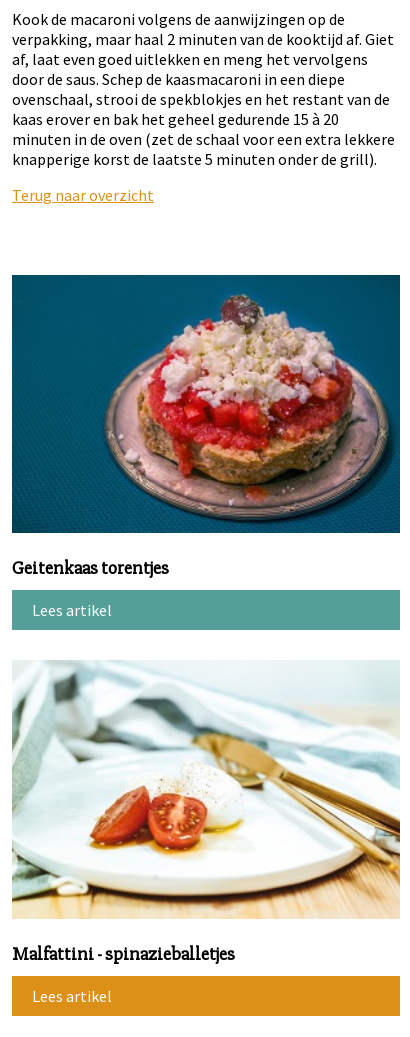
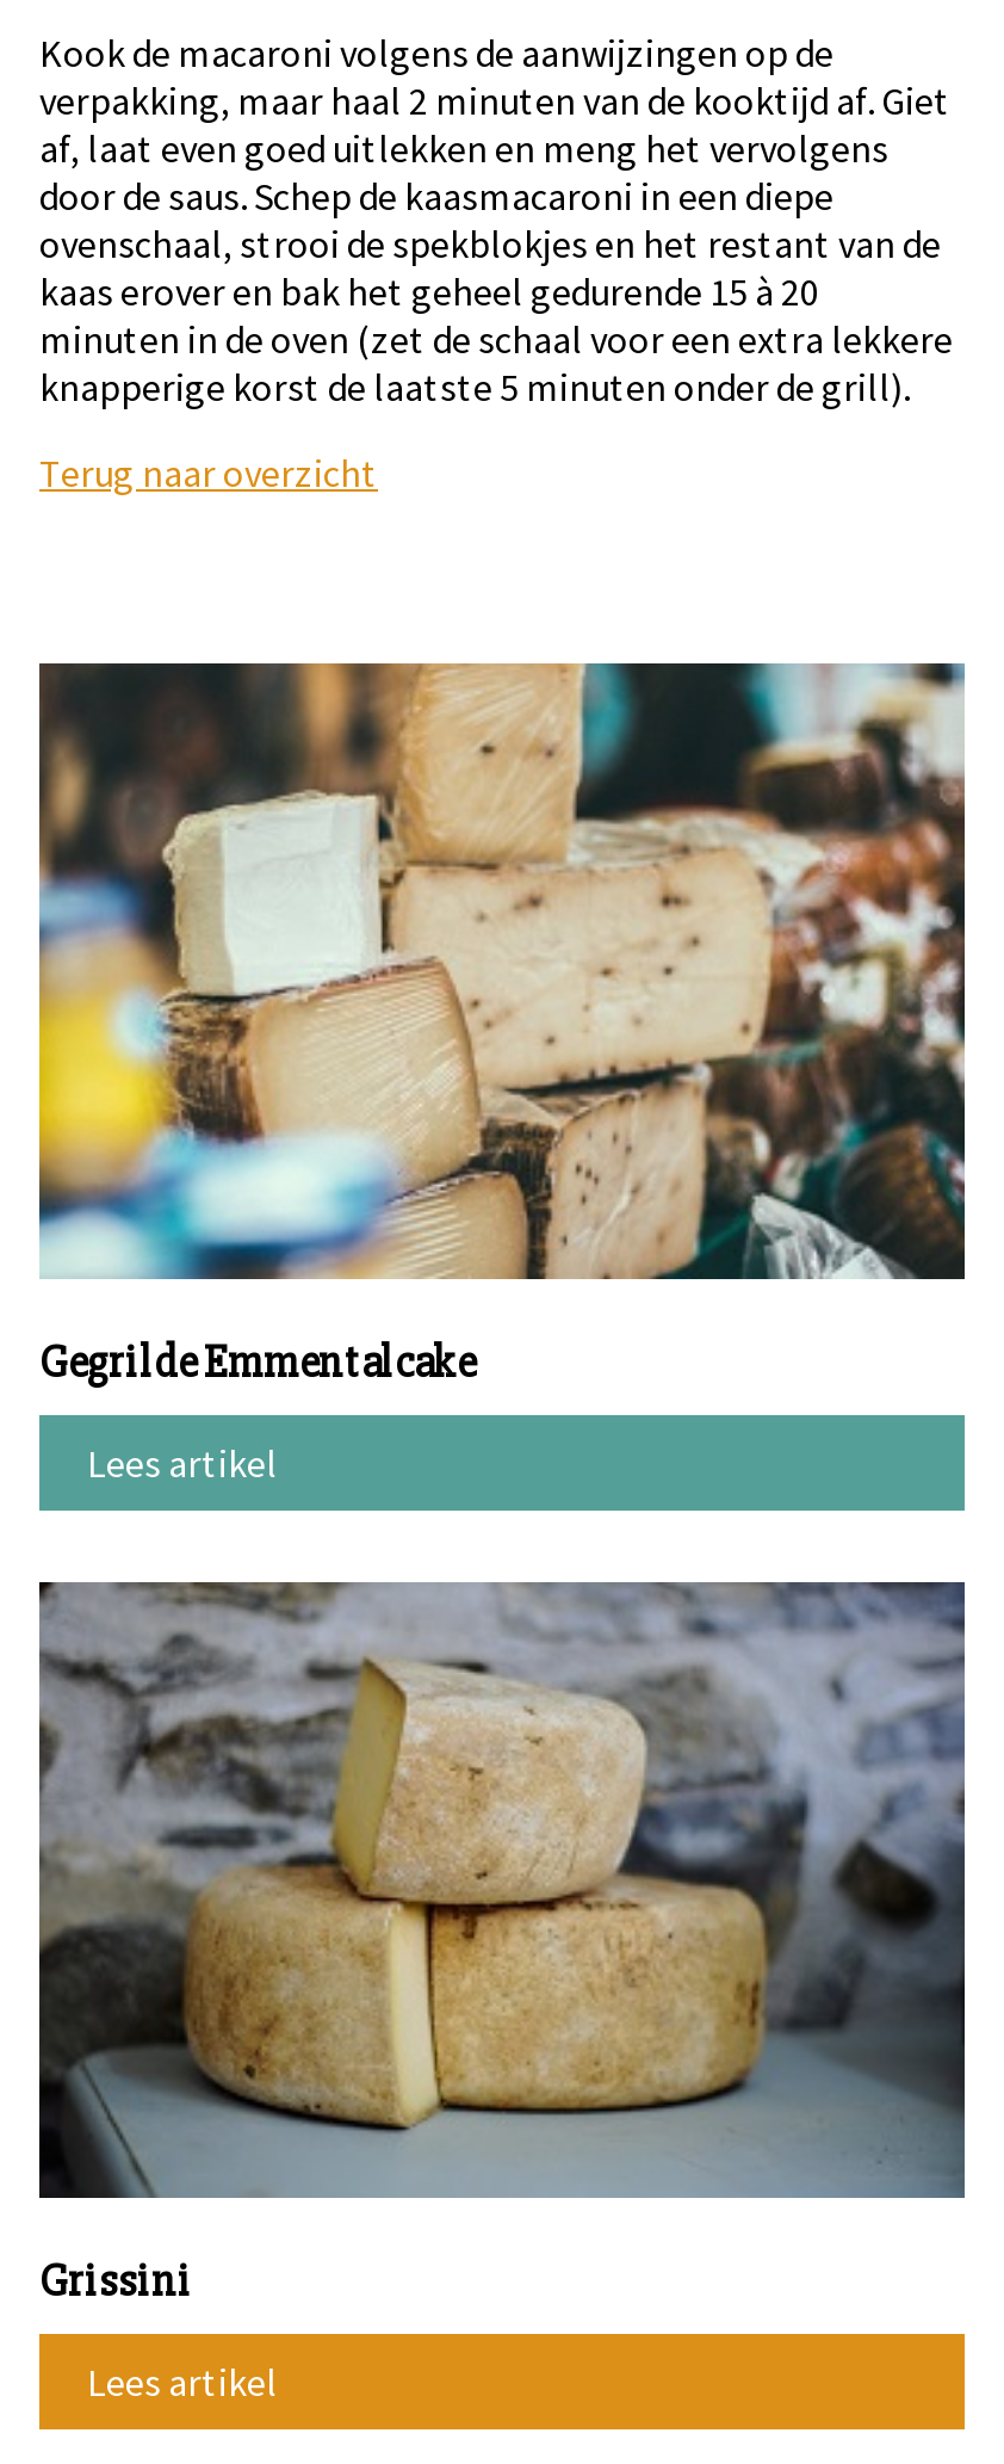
- [image]
- Geitenkaas torentjes
+ [image]
+ Gegrilde Emmentalcake

- [image]
- Malfattini - spinazieballetjes
+ [image]
+ Grissini
